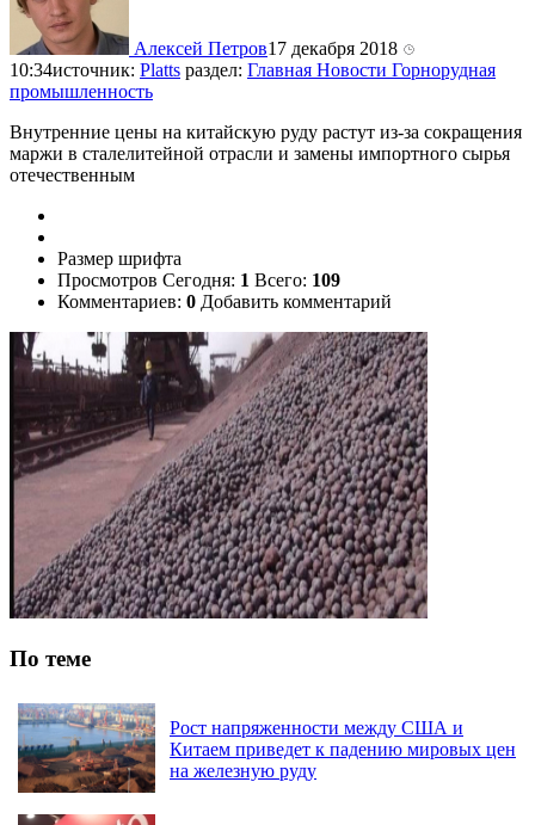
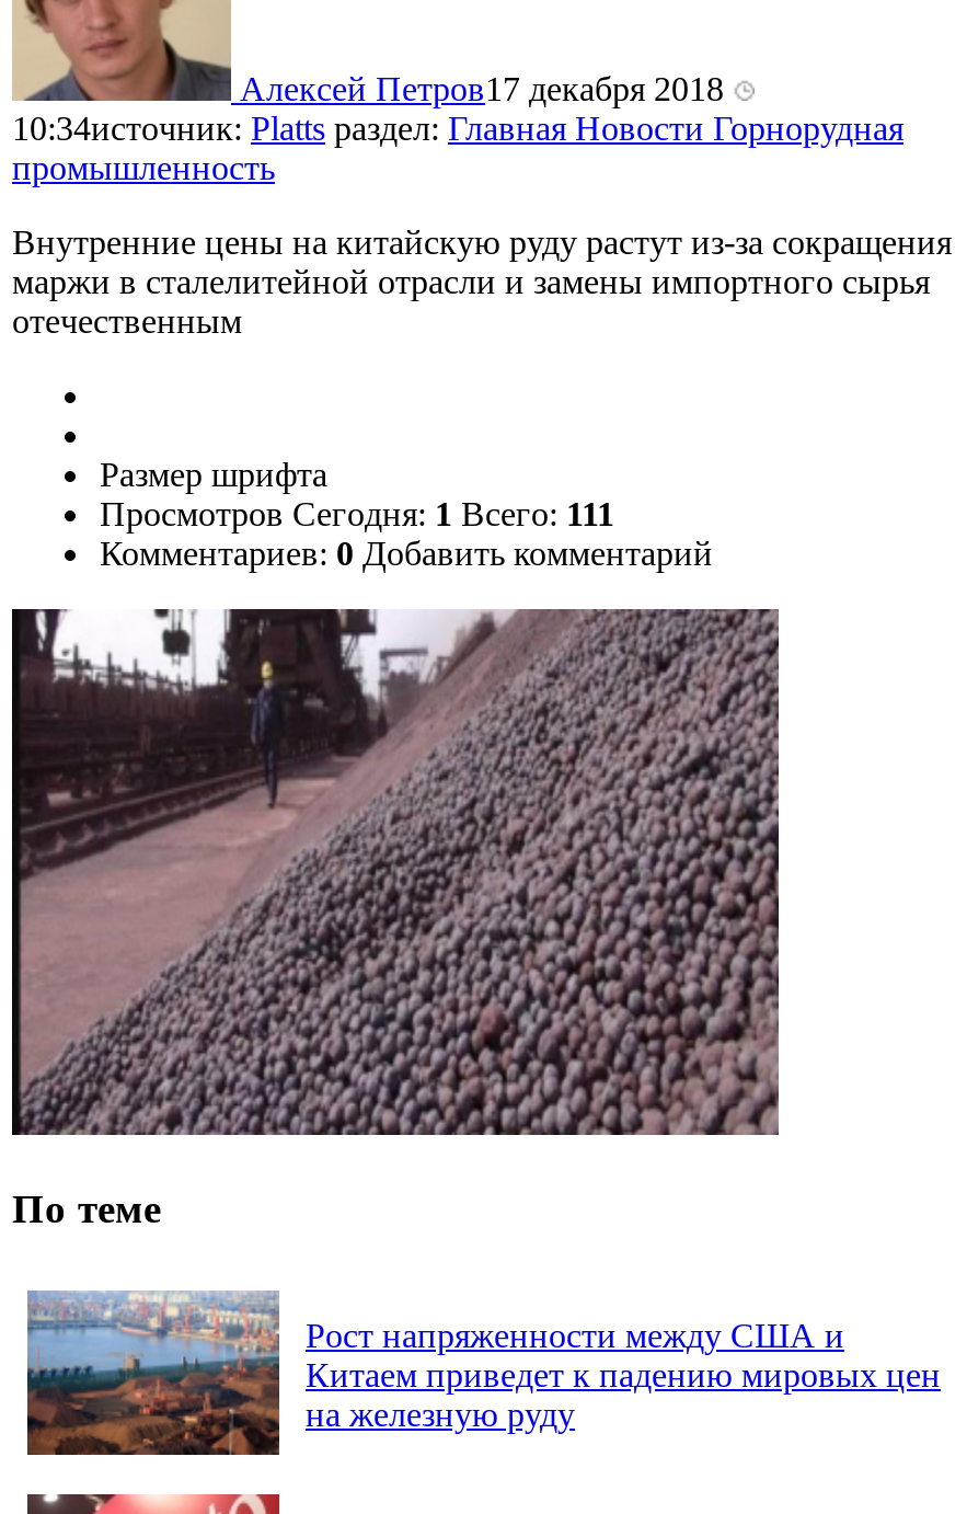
- ПросмотровСегодня: 1 Всего: 109
+ ПросмотровСегодня: 1 Всего: 111
